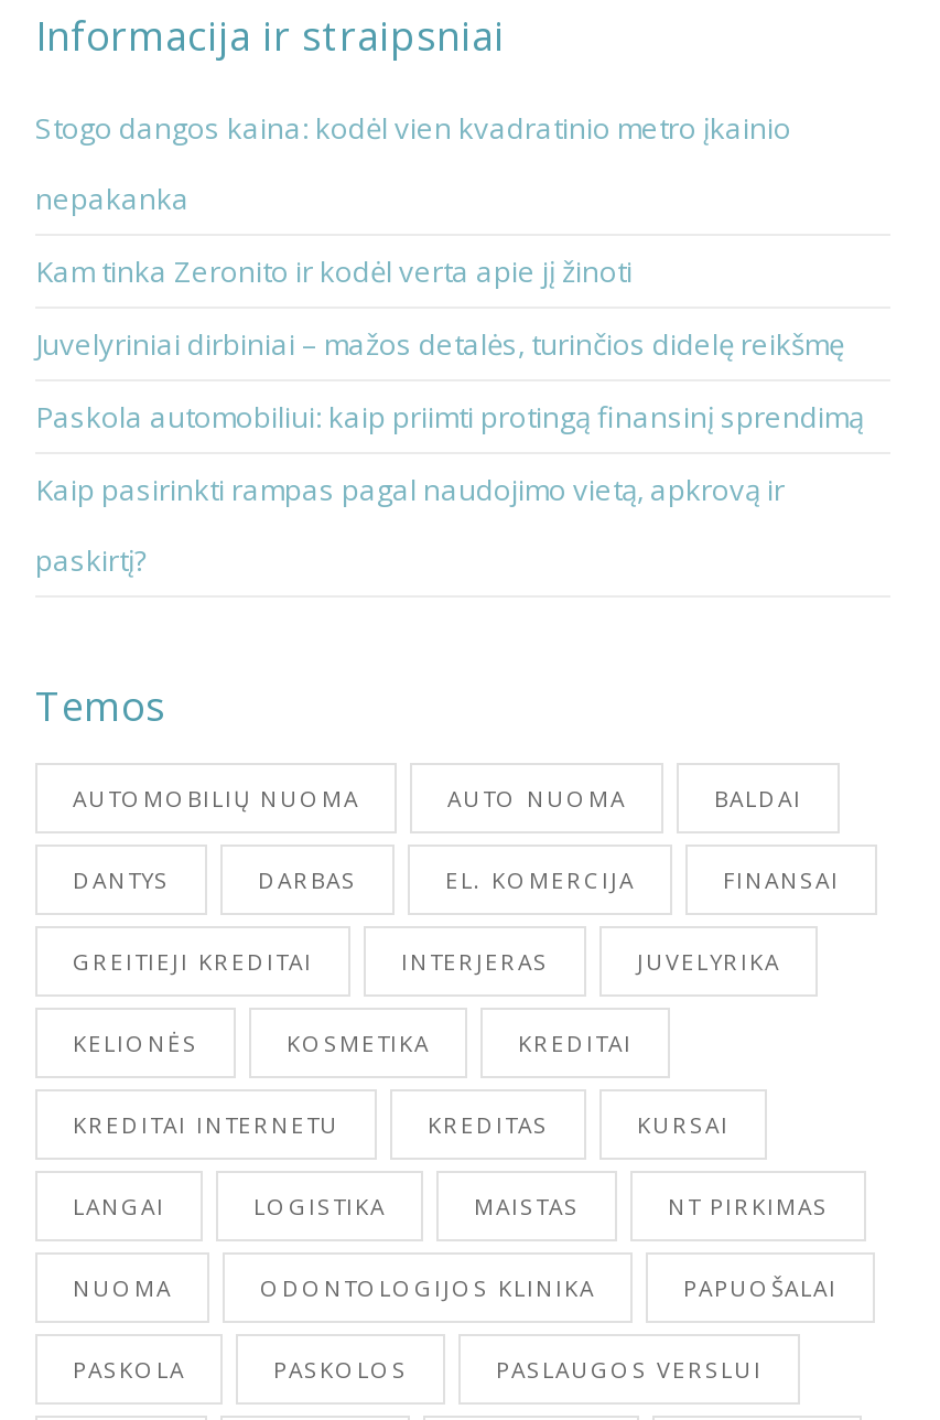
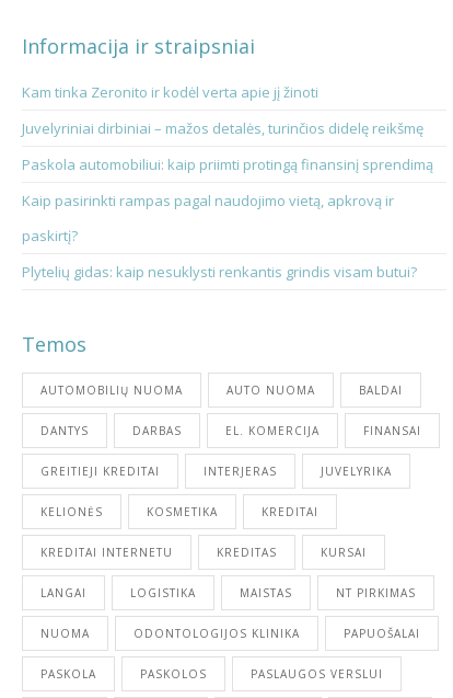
- Stogo dangos kaina: kodėl vien kvadratinio metro įkainio
- nepakanka

moved up: Kam tinka Zeronito ir kodėl verta apie jį žinoti | Juvelyriniai dirbiniai – mažos detalės, turinčios didelę reikšmę | Paskola automobiliui: kaip priimti protingą finansinį sprendimą | Kaip pasirinkti rampas pagal naudojimo vietą, apkrovą ir | paskirtį?

+ Plytelių gidas: kaip nesuklysti renkantis grindis visam butui?
